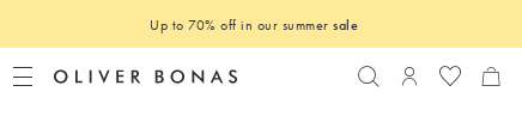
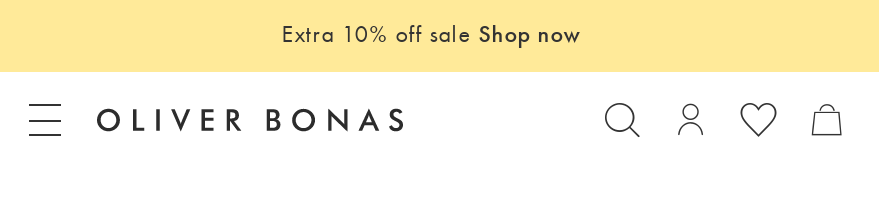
- Up to 70% off in our summer sale
+ Extra 10% off sale Shop now
